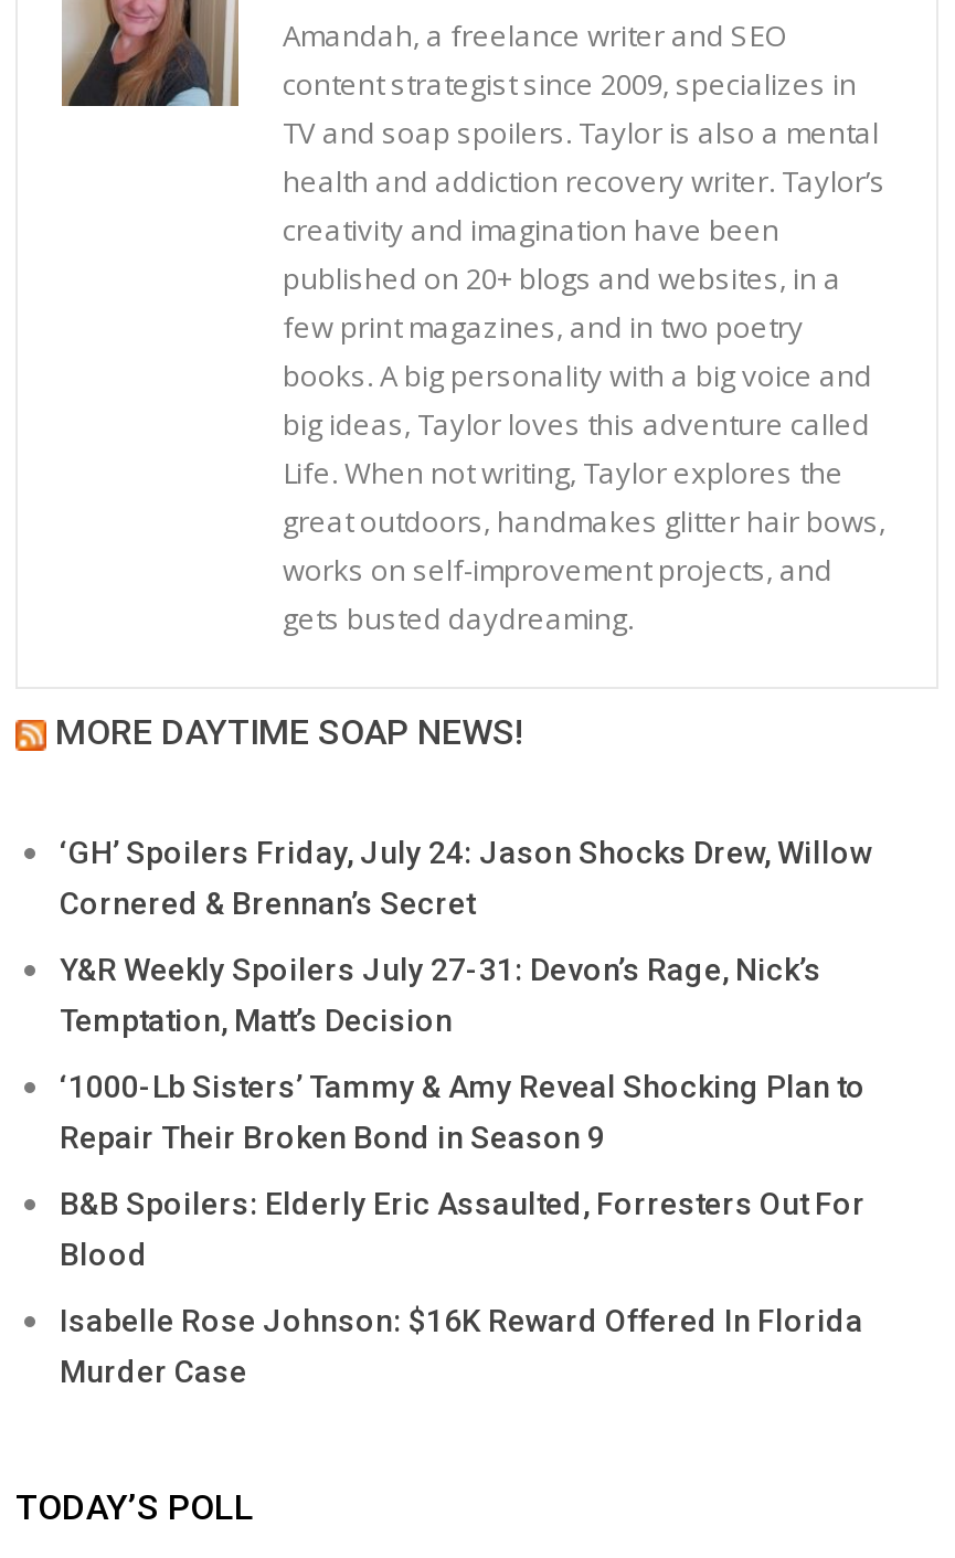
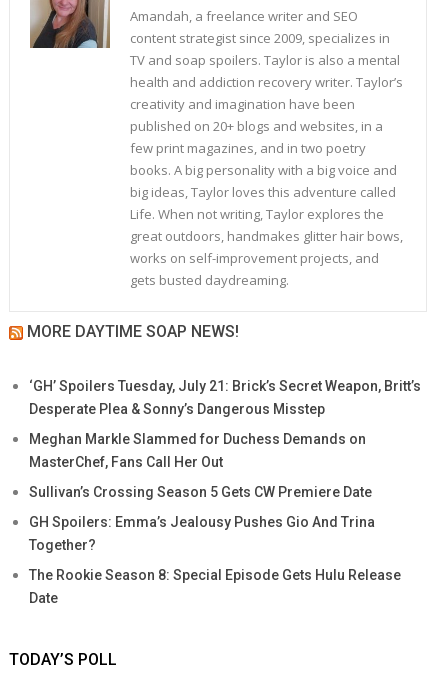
- ‘GH’ Spoilers Friday, July 24: Jason Shocks Drew, Willow
- Cornered & Brennan’s Secret
+ ‘GH’ Spoilers Tuesday, July 21: Brick’s Secret Weapon, Britt’s
+ Desperate Plea & Sonny’s Dangerous Misstep

- Y&R Weekly Spoilers July 27-31: Devon’s Rage, Nick’s
- Temptation, Matt’s Decision
+ Meghan Markle Slammed for Duchess Demands on
+ MasterChef, Fans Call Her Out

- ‘1000-Lb Sisters’ Tammy & Amy Reveal Shocking Plan to
- Repair Their Broken Bond in Season 9
+ Sullivan’s Crossing Season 5 Gets CW Premiere Date

- B&B Spoilers: Elderly Eric Assaulted, Forresters Out For
- Blood
+ GH Spoilers: Emma’s Jealousy Pushes Gio And Trina
+ Together?

- Isabelle Rose Johnson: $16K Reward Offered In Florida
- Murder Case
+ The Rookie Season 8: Special Episode Gets Hulu Release
+ Date
